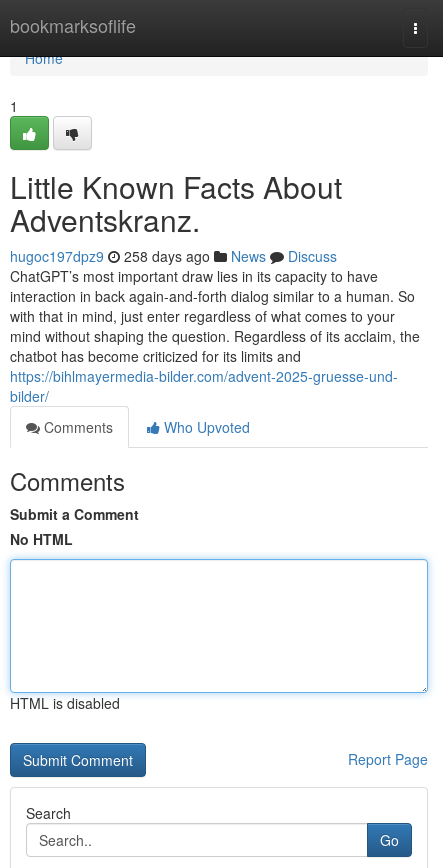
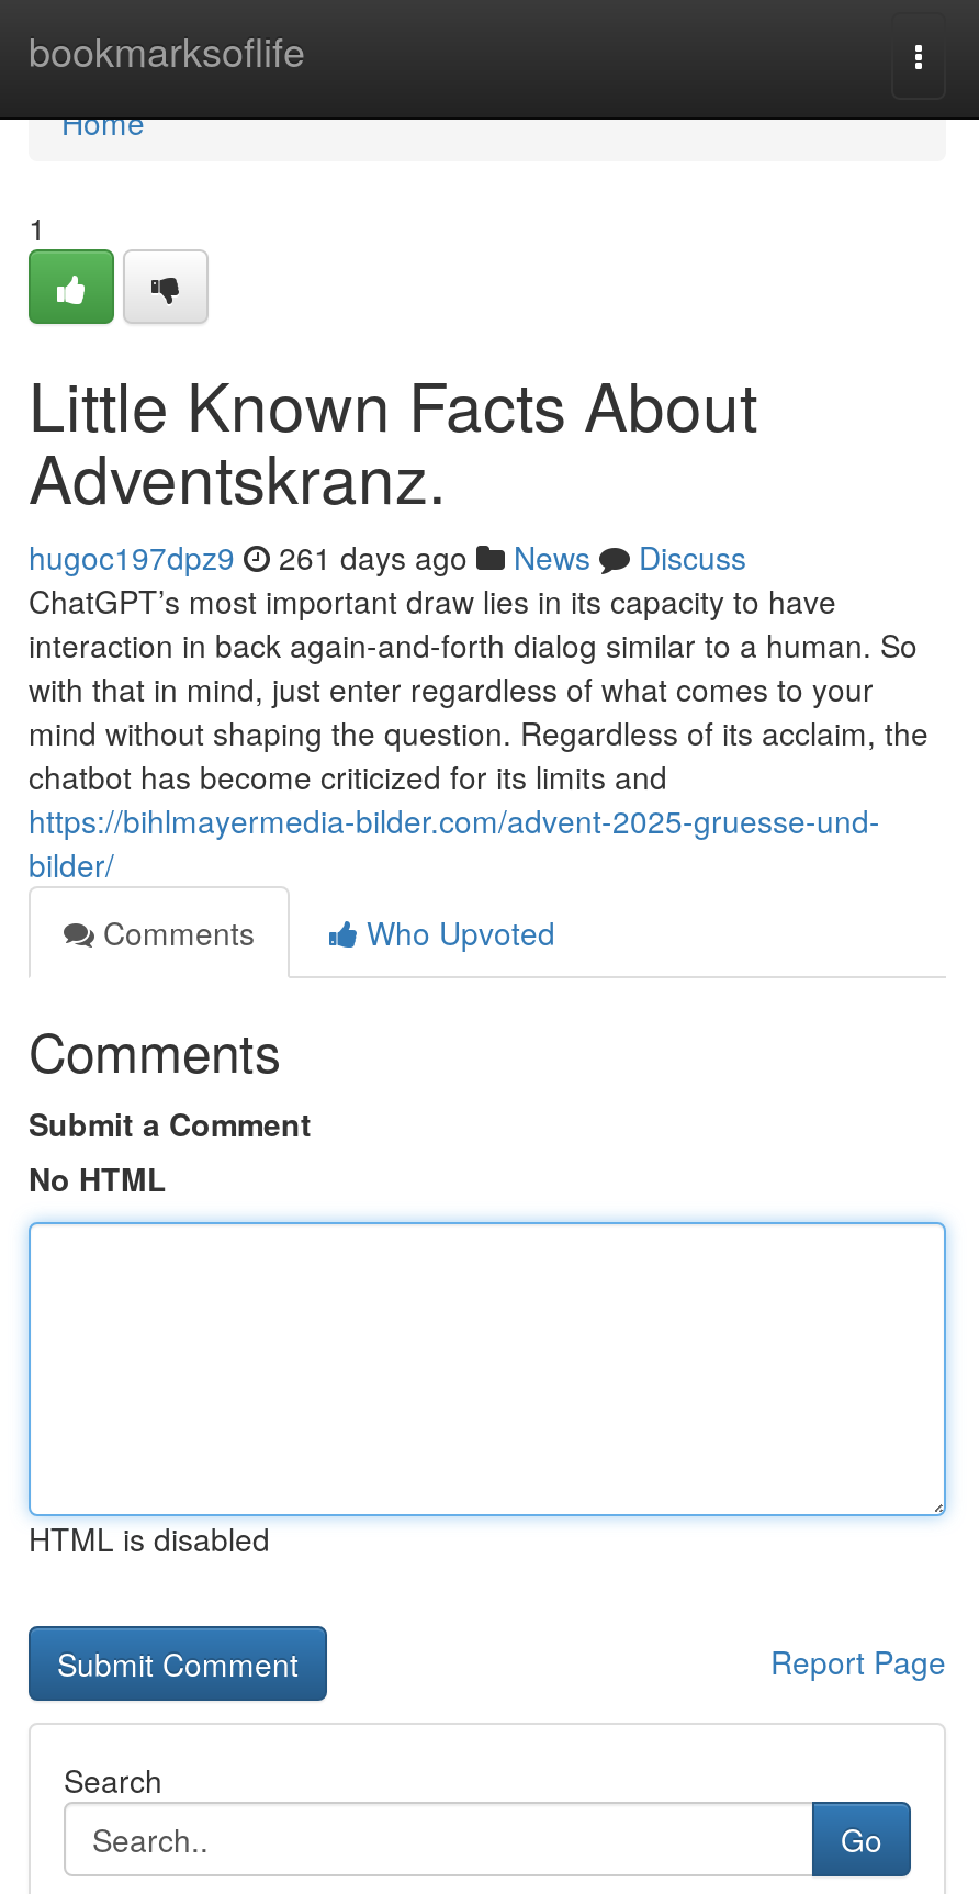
- hugoc197dpz9 258 days ago News Discuss
+ hugoc197dpz9 261 days ago News Discuss
